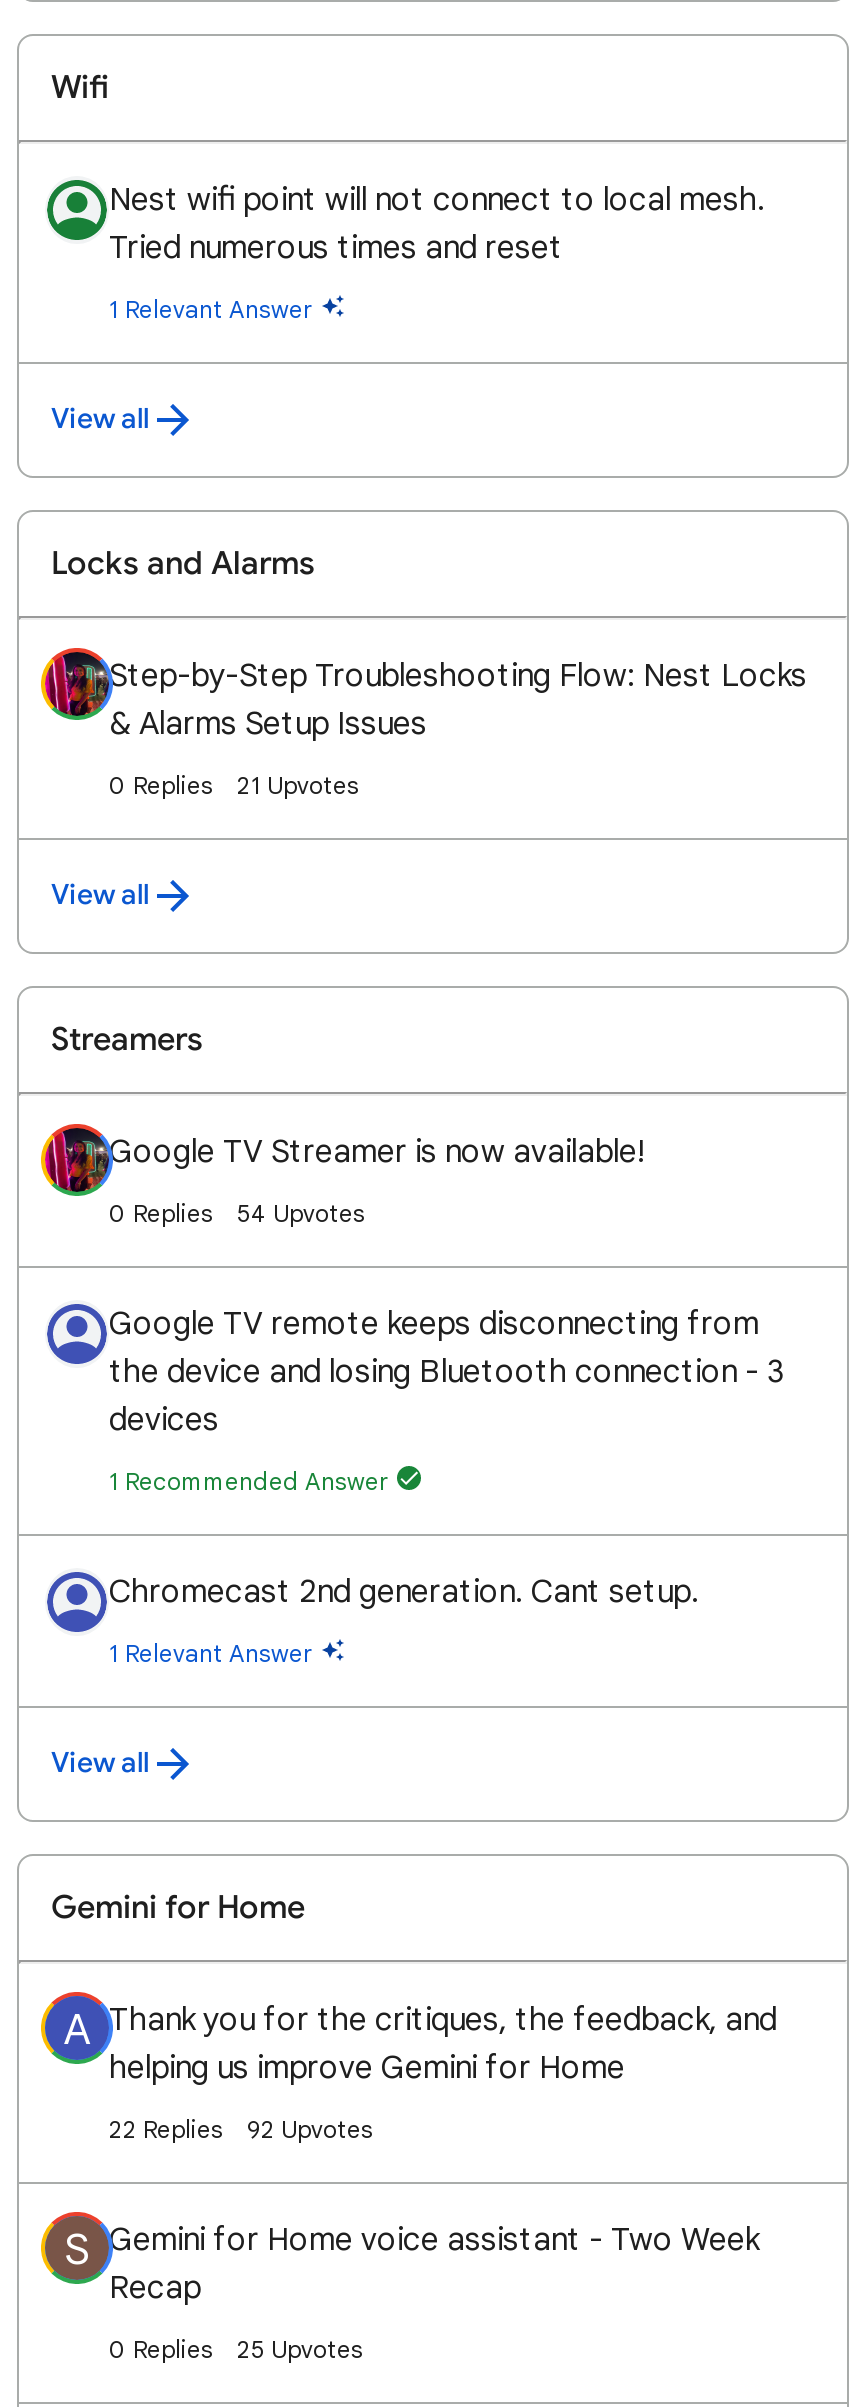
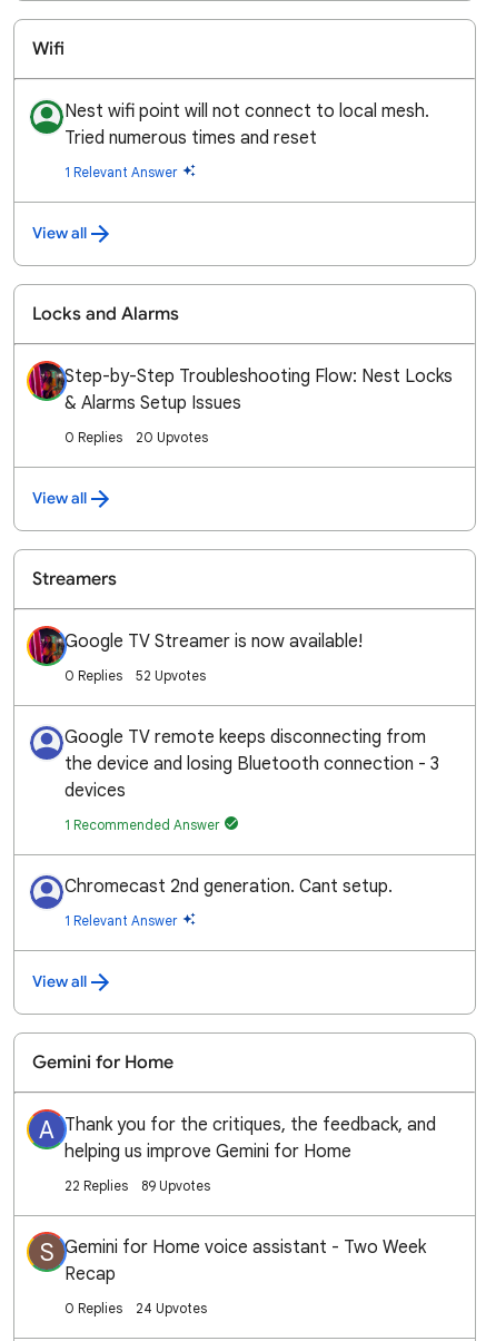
- 21 Upvotes
+ 20 Upvotes

- 54 Upvotes
+ 52 Upvotes

- 22 Replies 92 Upvotes
+ 22 Replies 89 Upvotes

- 25 Upvotes
+ 24 Upvotes
